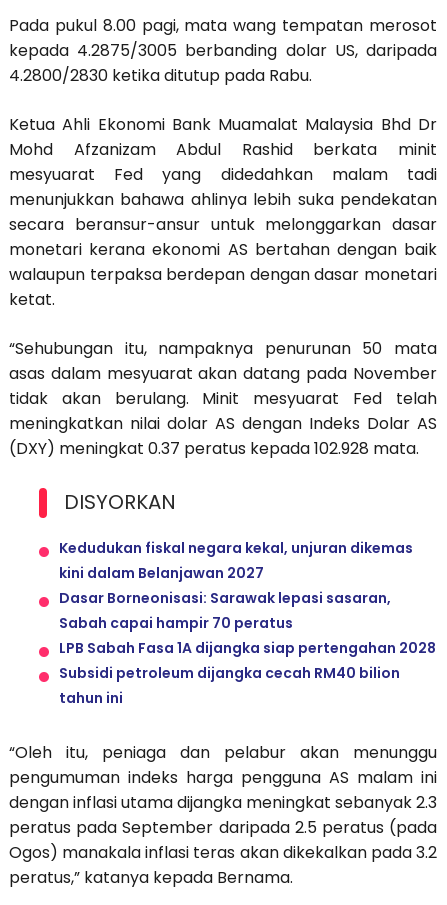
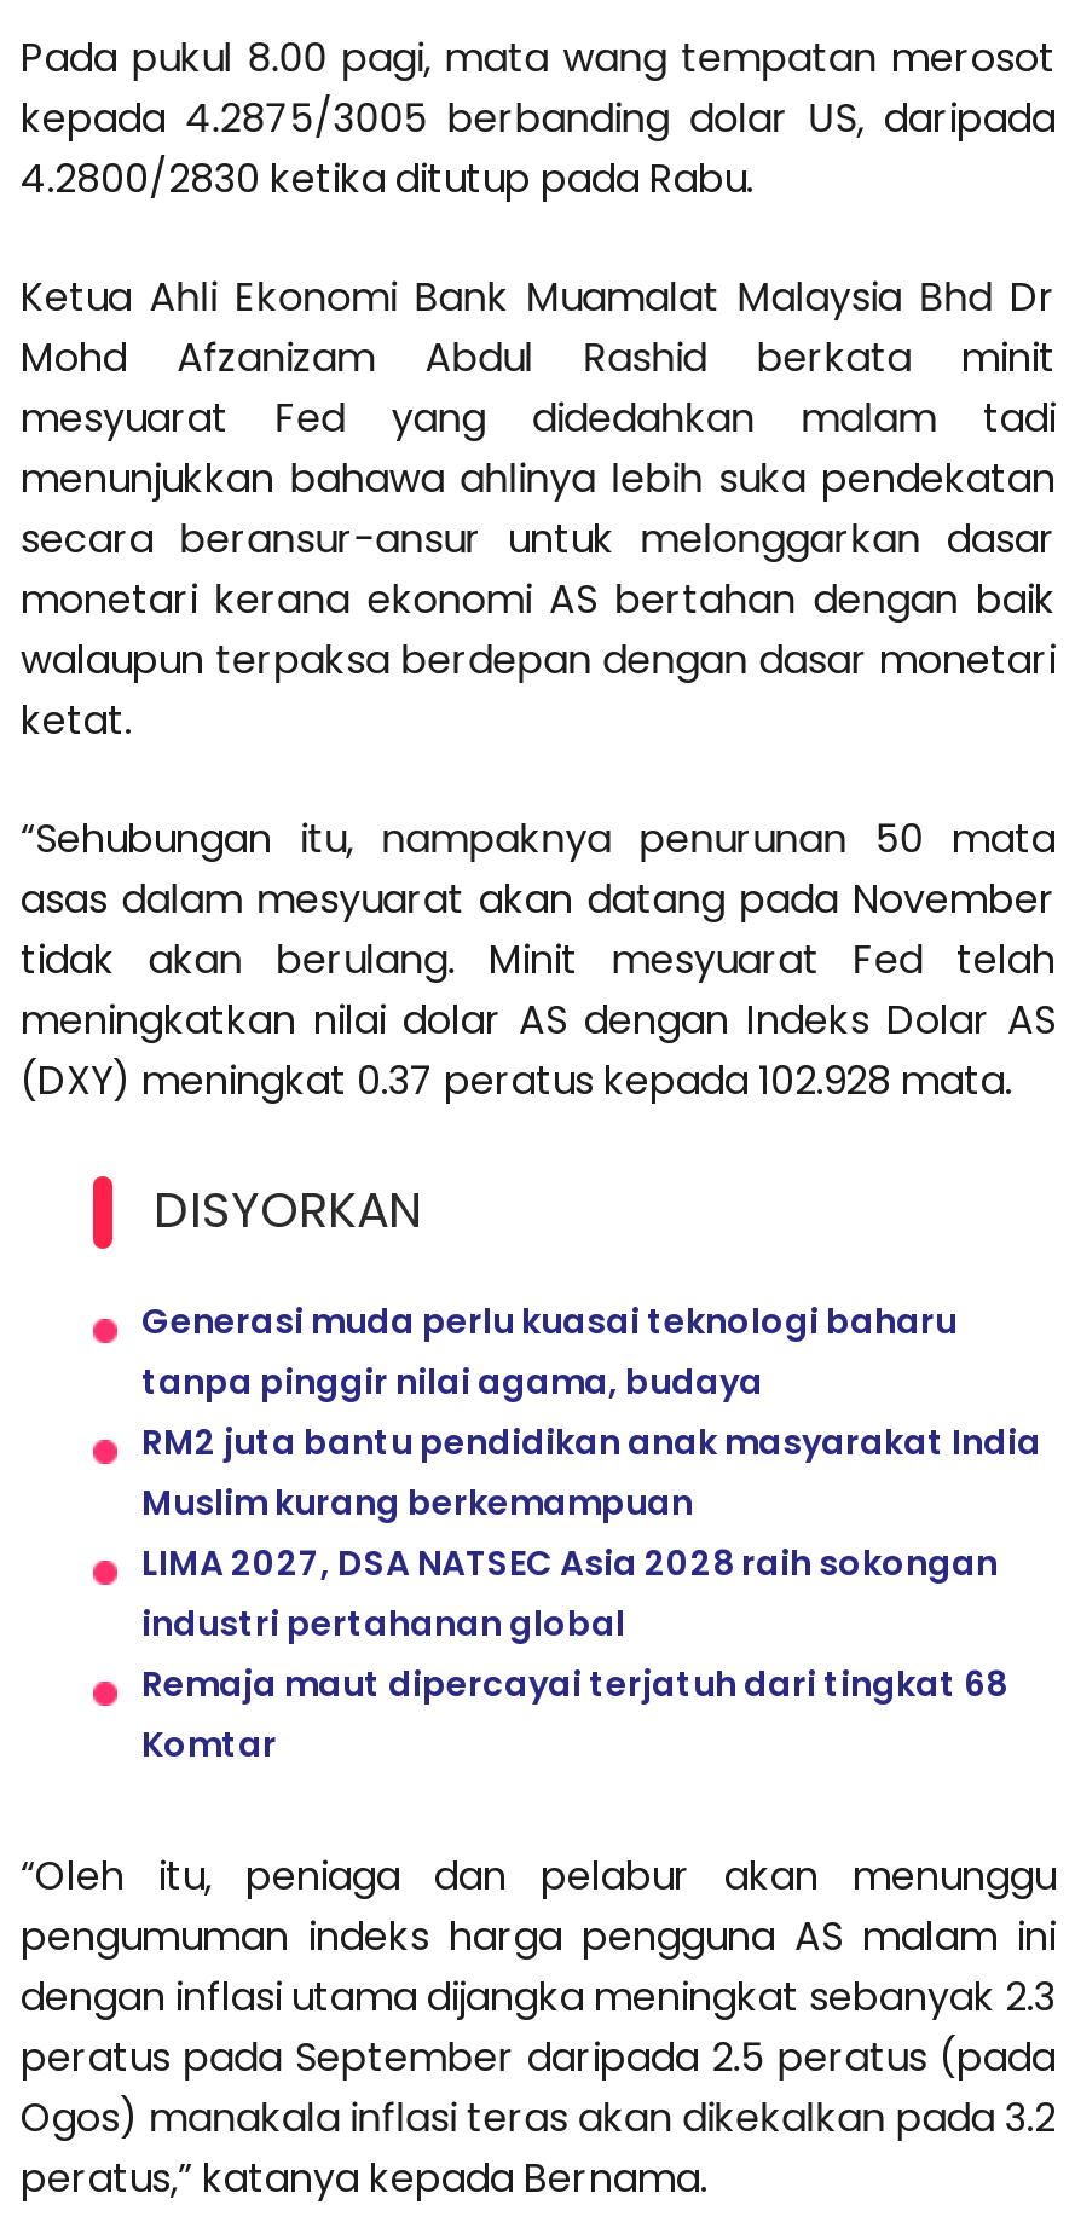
- Kedudukan fiskal negara kekal, unjuran dikemas
- kini dalam Belanjawan 2027
- Dasar Borneonisasi: Sarawak lepasi sasaran,
- Sabah capai hampir 70 peratus
- LPB Sabah Fasa 1A dijangka siap pertengahan 2028
- Subsidi petroleum dijangka cecah RM40 bilion
- tahun ini
+ Generasi muda perlu kuasai teknologi baharu
+ tanpa pinggir nilai agama, budaya
+ RM2 juta bantu pendidikan anak masyarakat India
+ Muslim kurang berkemampuan
+ LIMA 2027, DSA NATSEC Asia 2028 raih sokongan
+ industri pertahanan global
+ Remaja maut dipercayai terjatuh dari tingkat 68
+ Komtar
